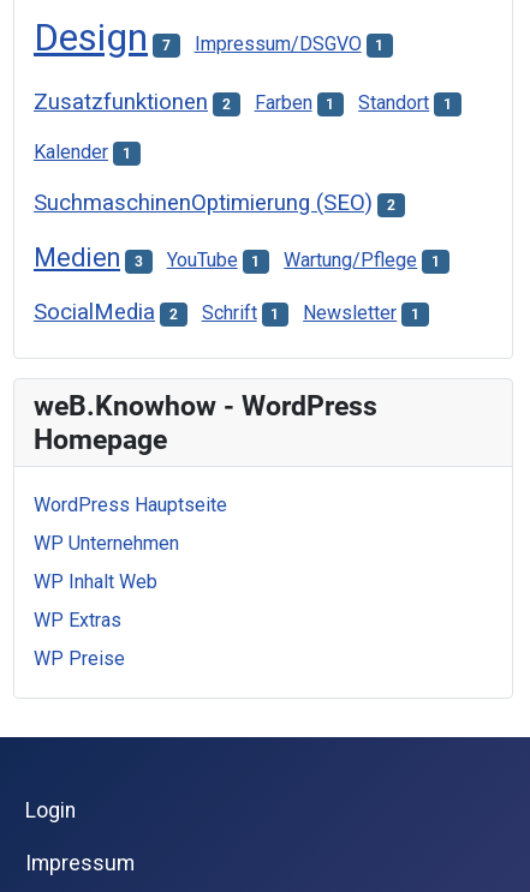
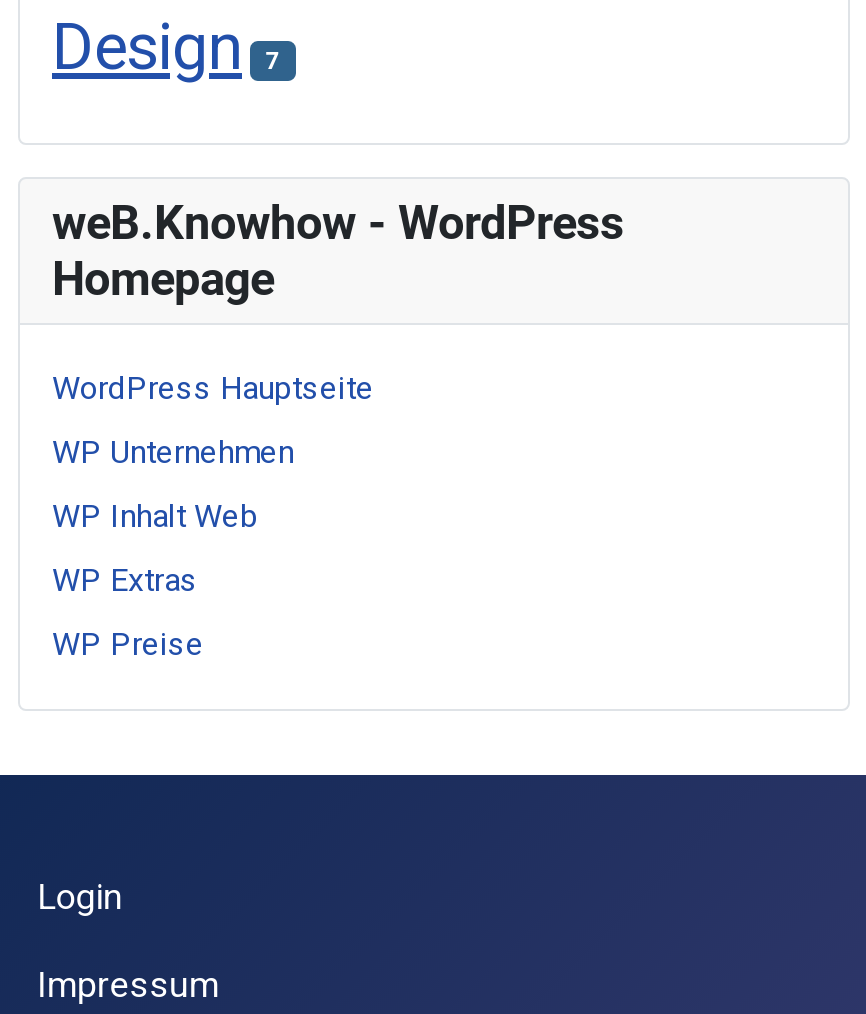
- Impressum/DSGVO
- 1
- Zusatzfunktionen
- 2
- Farben
- 1
- Standort
- 1
- Kalender
- 1
- SuchmaschinenOptimierung (SEO)
- 2
- Medien
- 3
- YouTube
- 1
- Wartung/Pflege
- 1
- SocialMedia
- 2
- Schrift
- 1
- Newsletter
- 1
